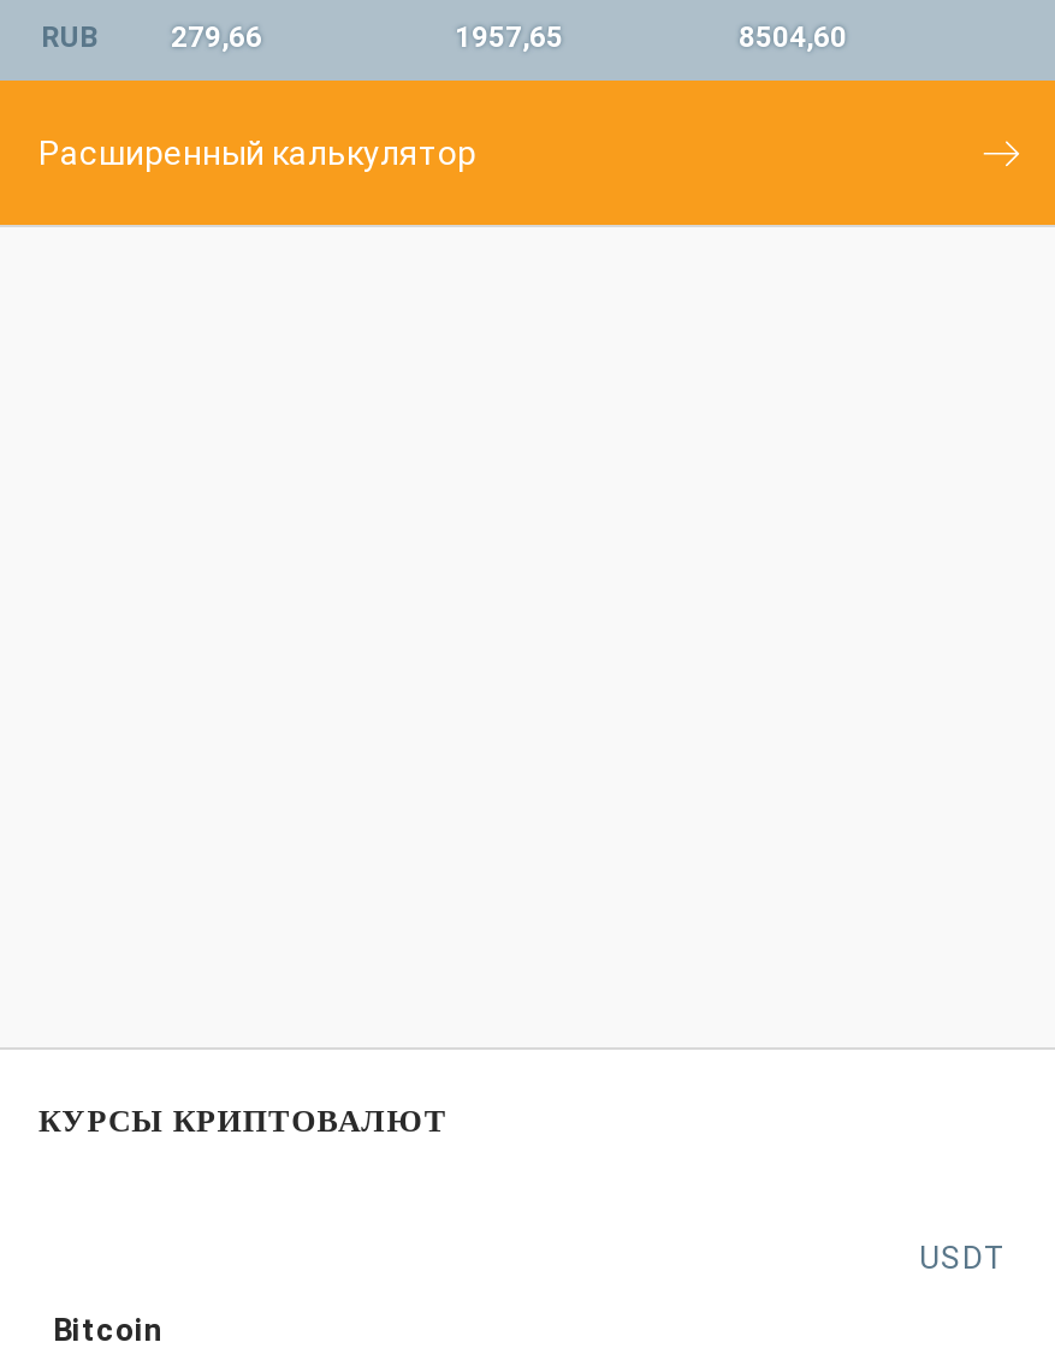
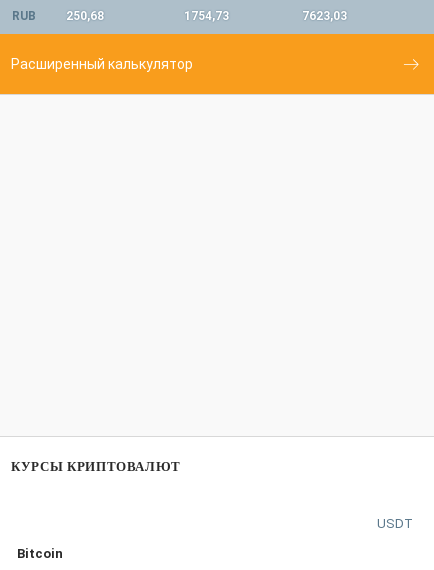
- 279,66
+ 250,68

- 1957,65
+ 1754,73

- 8504,60
+ 7623,03
